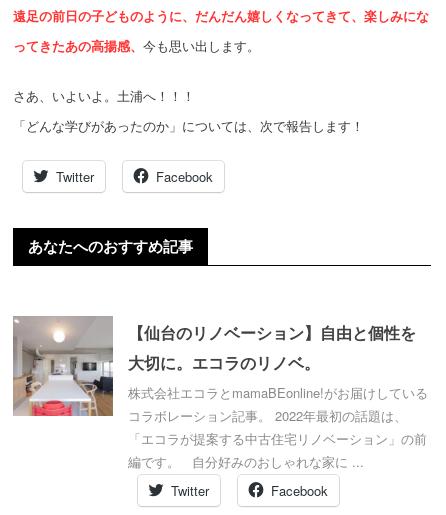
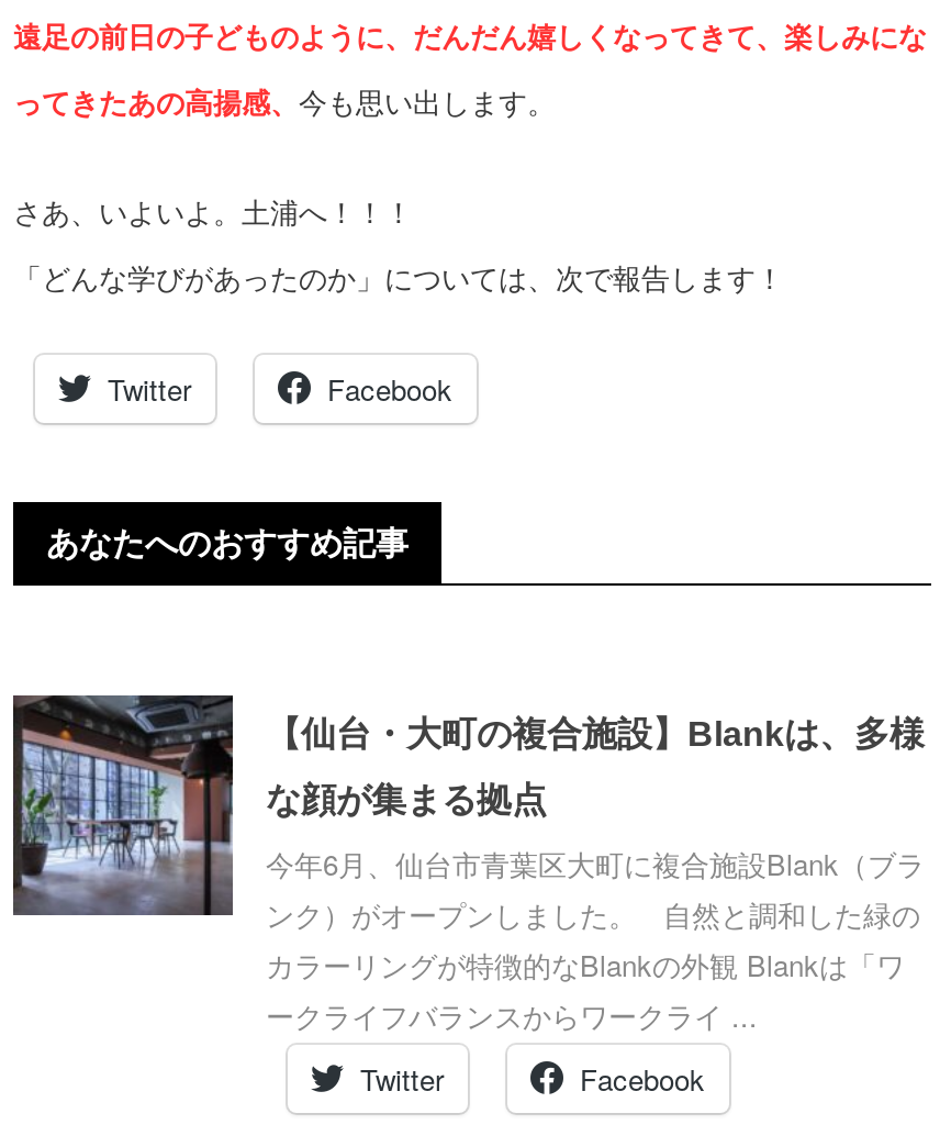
- [image]
- 【仙台のリノベーション】自由と個性を
+ [image]
+ 【仙台・大町の複合施設】Blankは、多様

- 大切に。エコラのリノベ。
+ な顔が集まる拠点

- 株式会社エコラとmamaBEonline!がお届けしている
- コラボレーション記事。 2022年最初の話題は、
- 「エコラが提案する中古住宅リノベーション」の前
- 編です。 自分好みのおしゃれな家に ...
+ 今年6月、仙台市青葉区大町に複合施設Blank（ブラ
+ ンク）がオープンしました。 自然と調和した緑の
+ カラーリングが特徴的なBlankの外観 Blankは「ワ
+ ークライフバランスからワークライ ...
